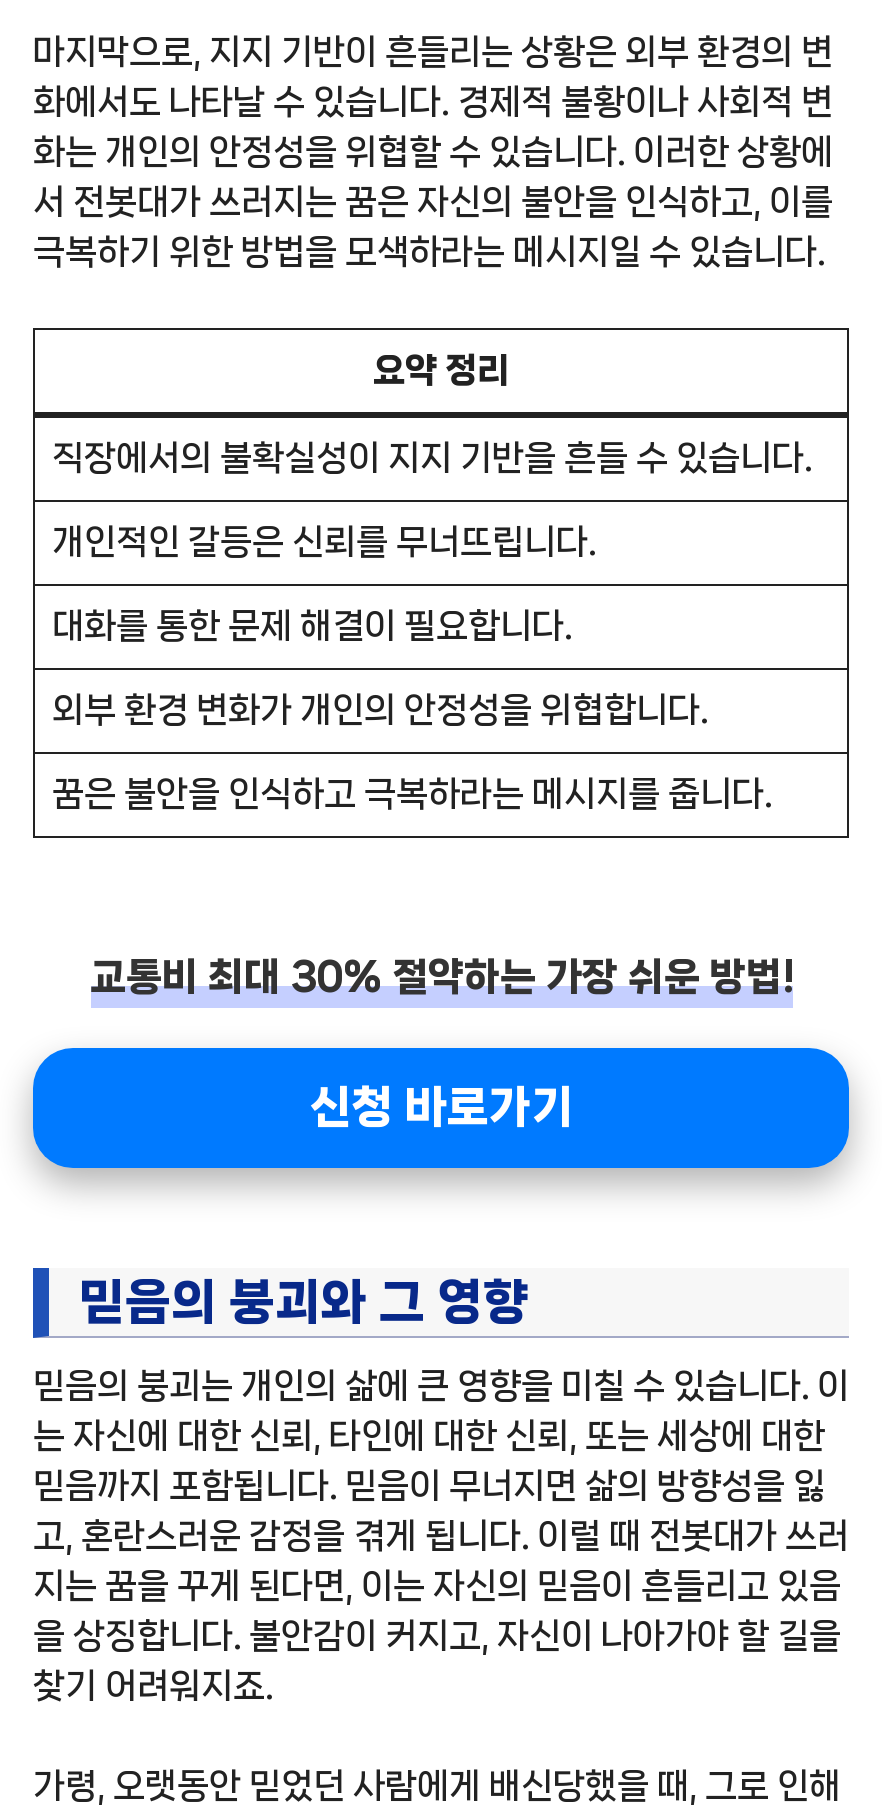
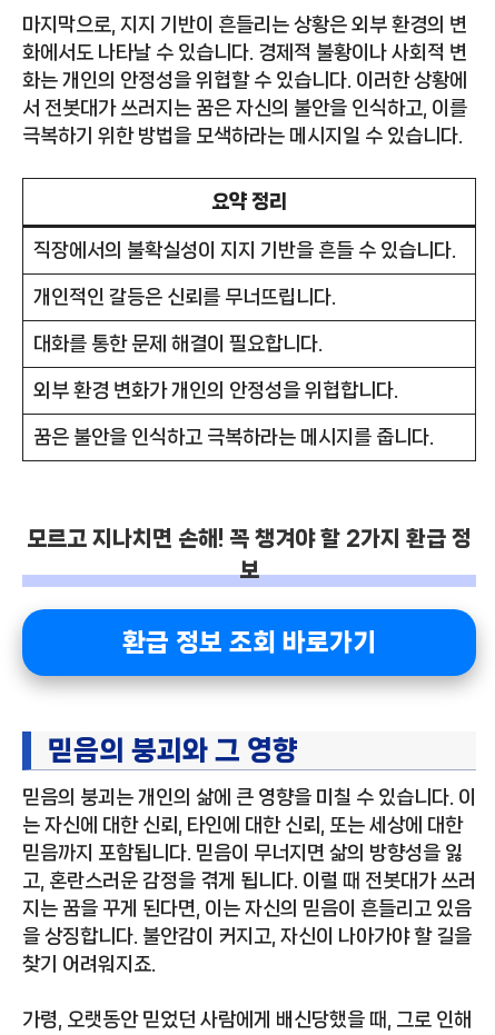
- 교통비 최대 30% 절약하는 가장 쉬운 방법!
+ 모르고 지나치면 손해! 꼭 챙겨야 할 2가지 환급 정
+ 보

- 신청 바로가기
+ 환급 정보 조회 바로가기
